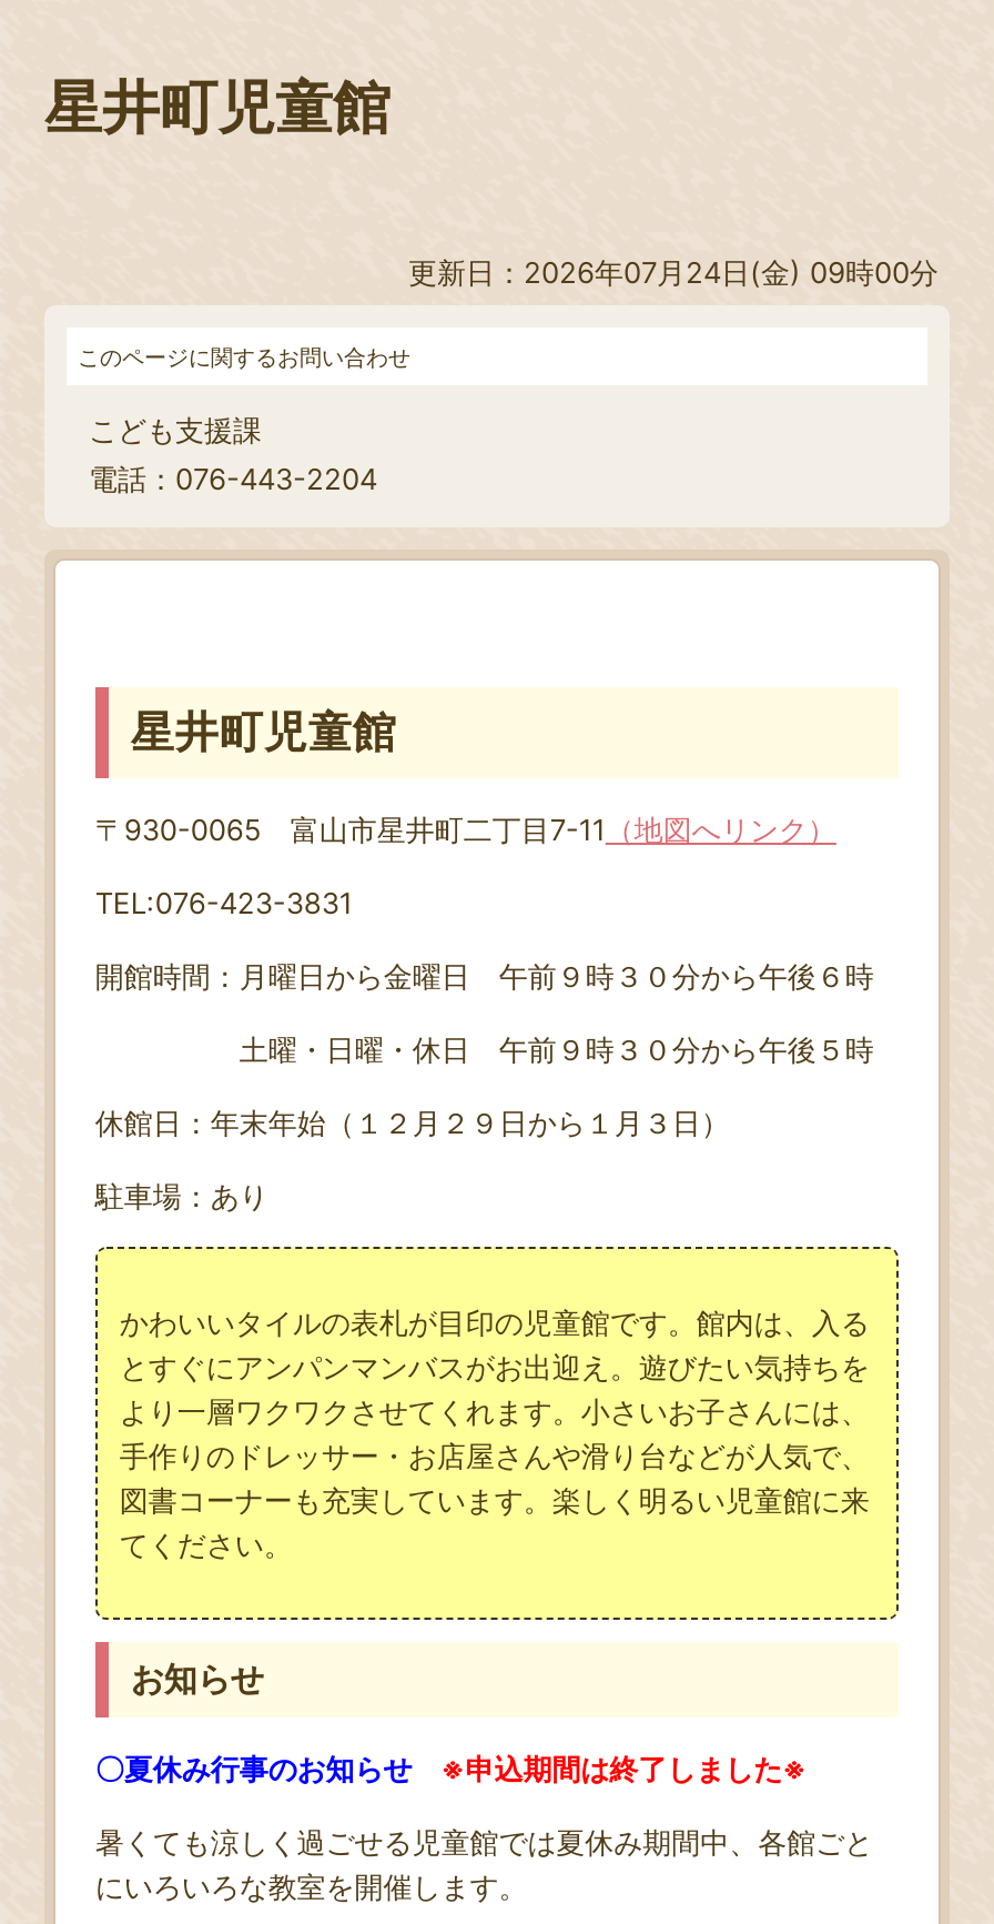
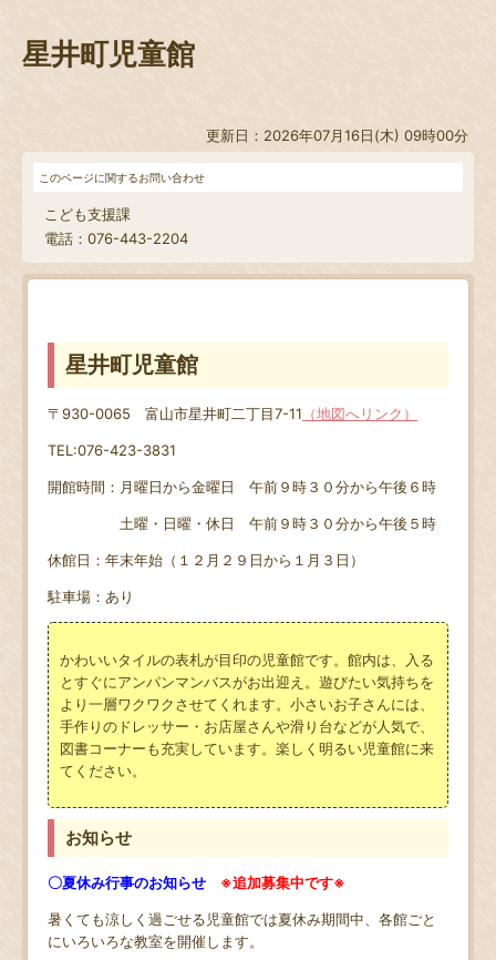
- 更新日：2026年07月24日(金) 09時00分
+ 更新日：2026年07月16日(木) 09時00分

- 〇夏休み行事のお知らせ※申込期間は終了しました※
+ 〇夏休み行事のお知らせ※追加募集中です※
